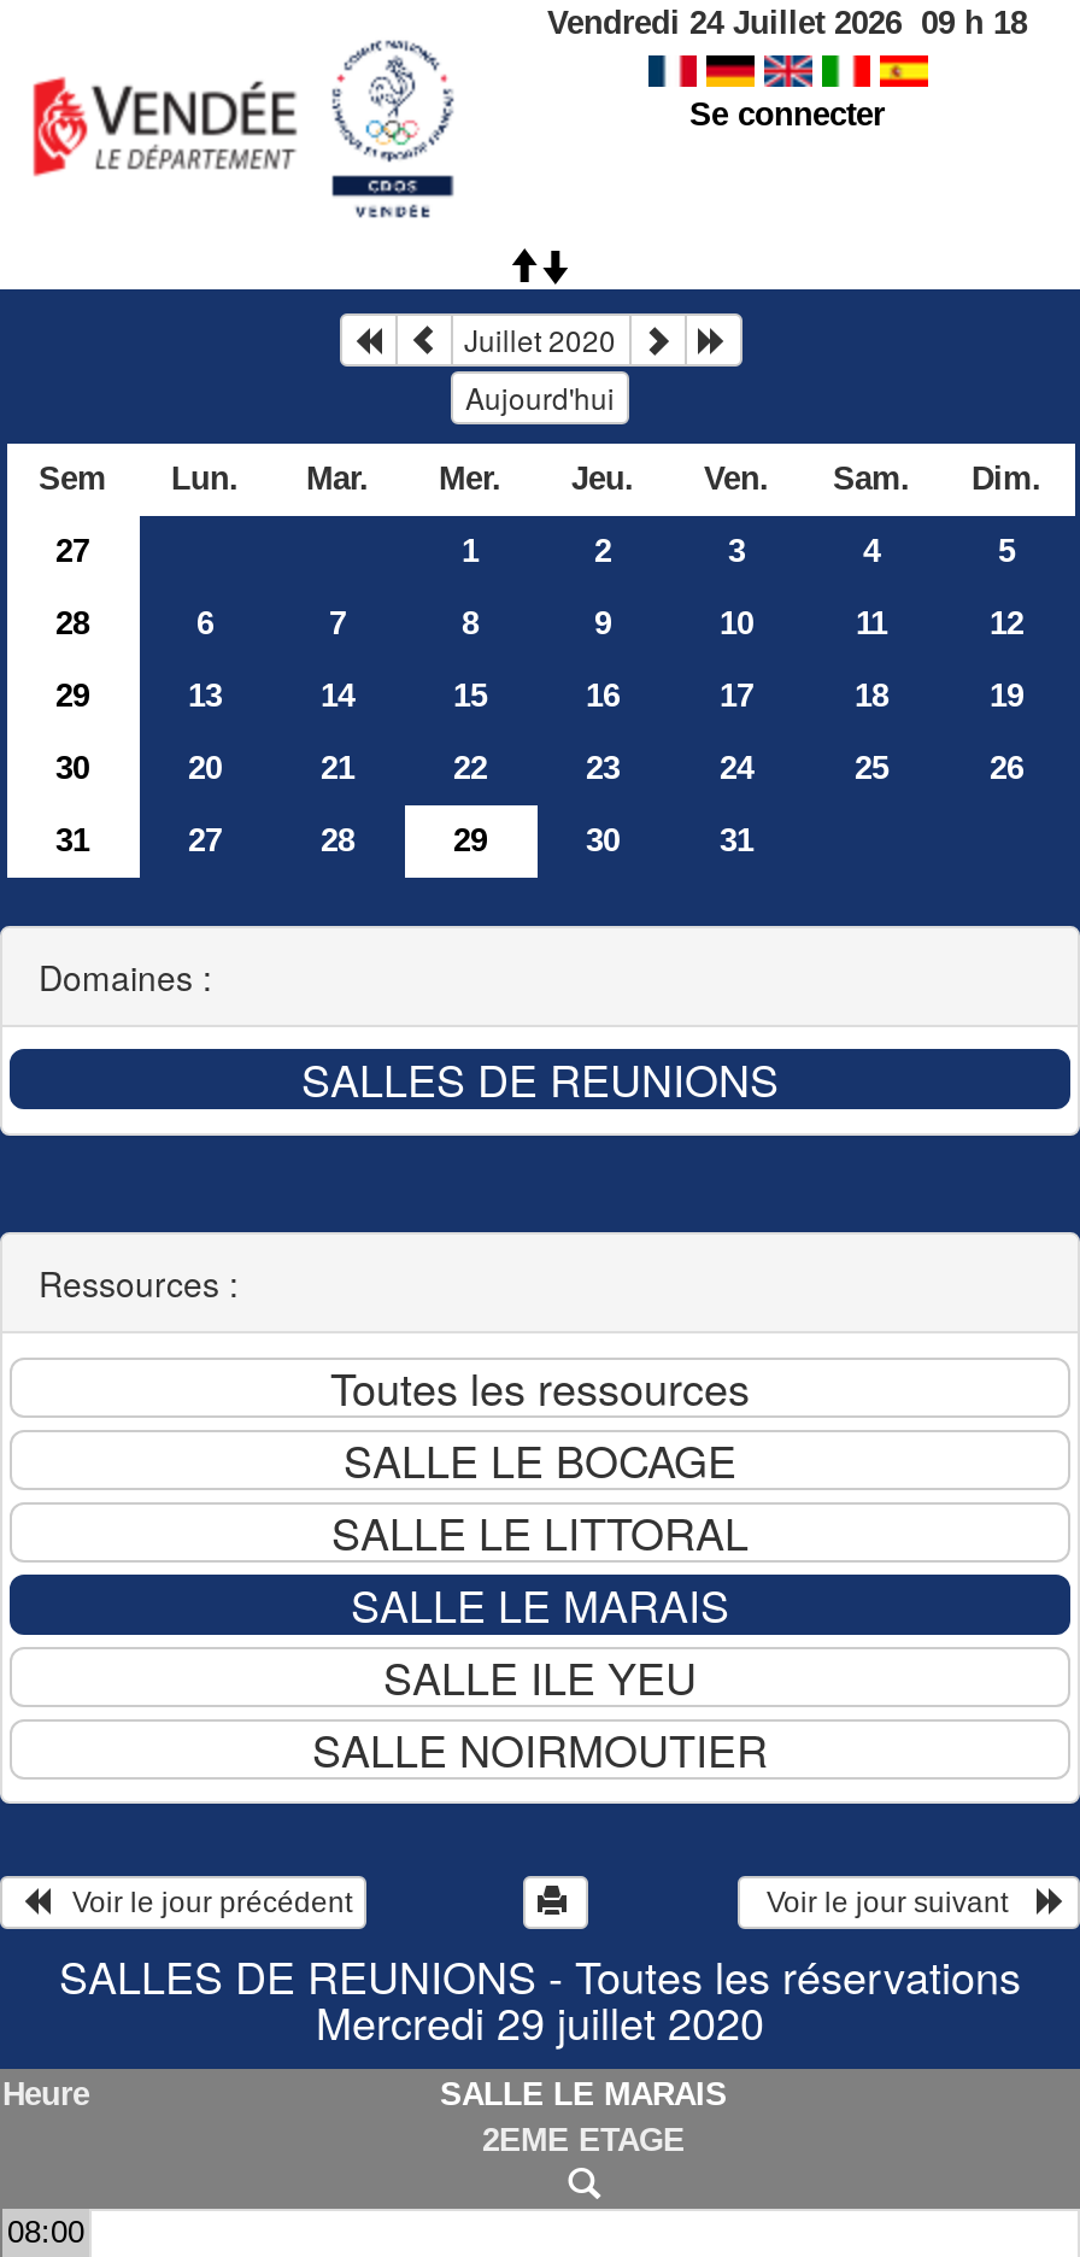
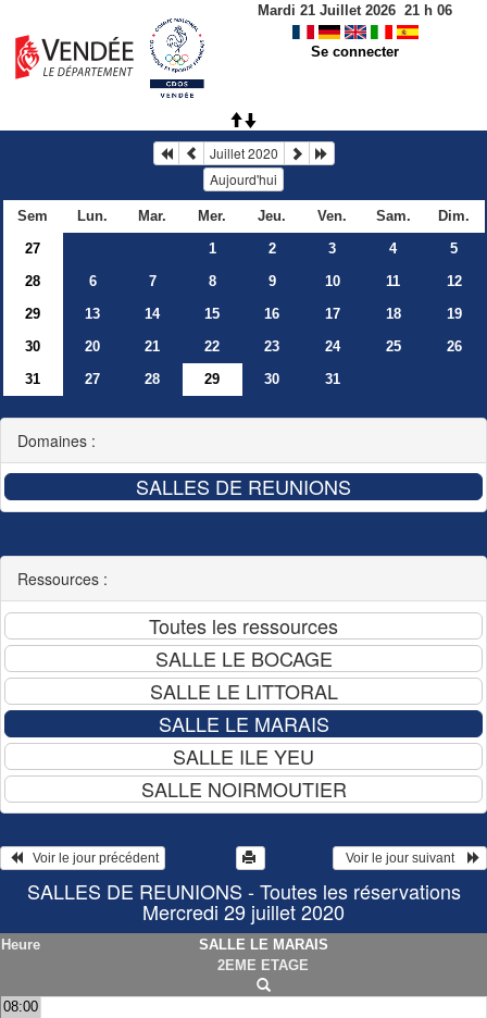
- Vendredi 24 Juillet 2026 09 h 18
+ Mardi 21 Juillet 2026 21 h 06
